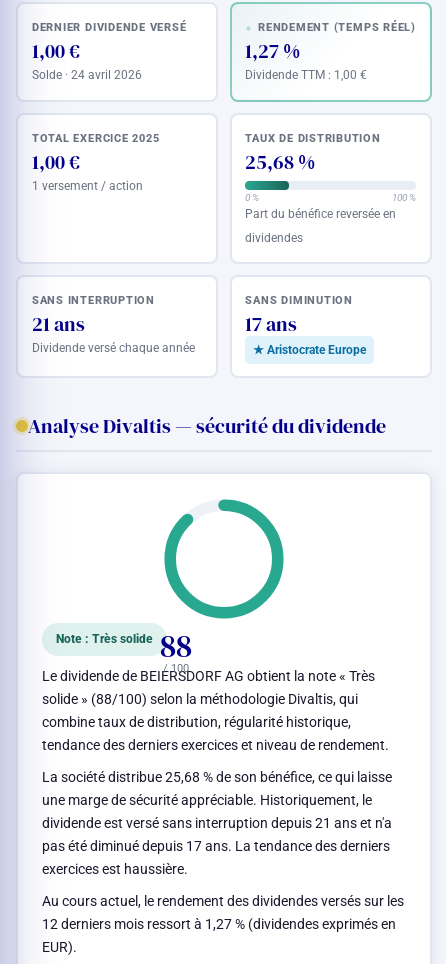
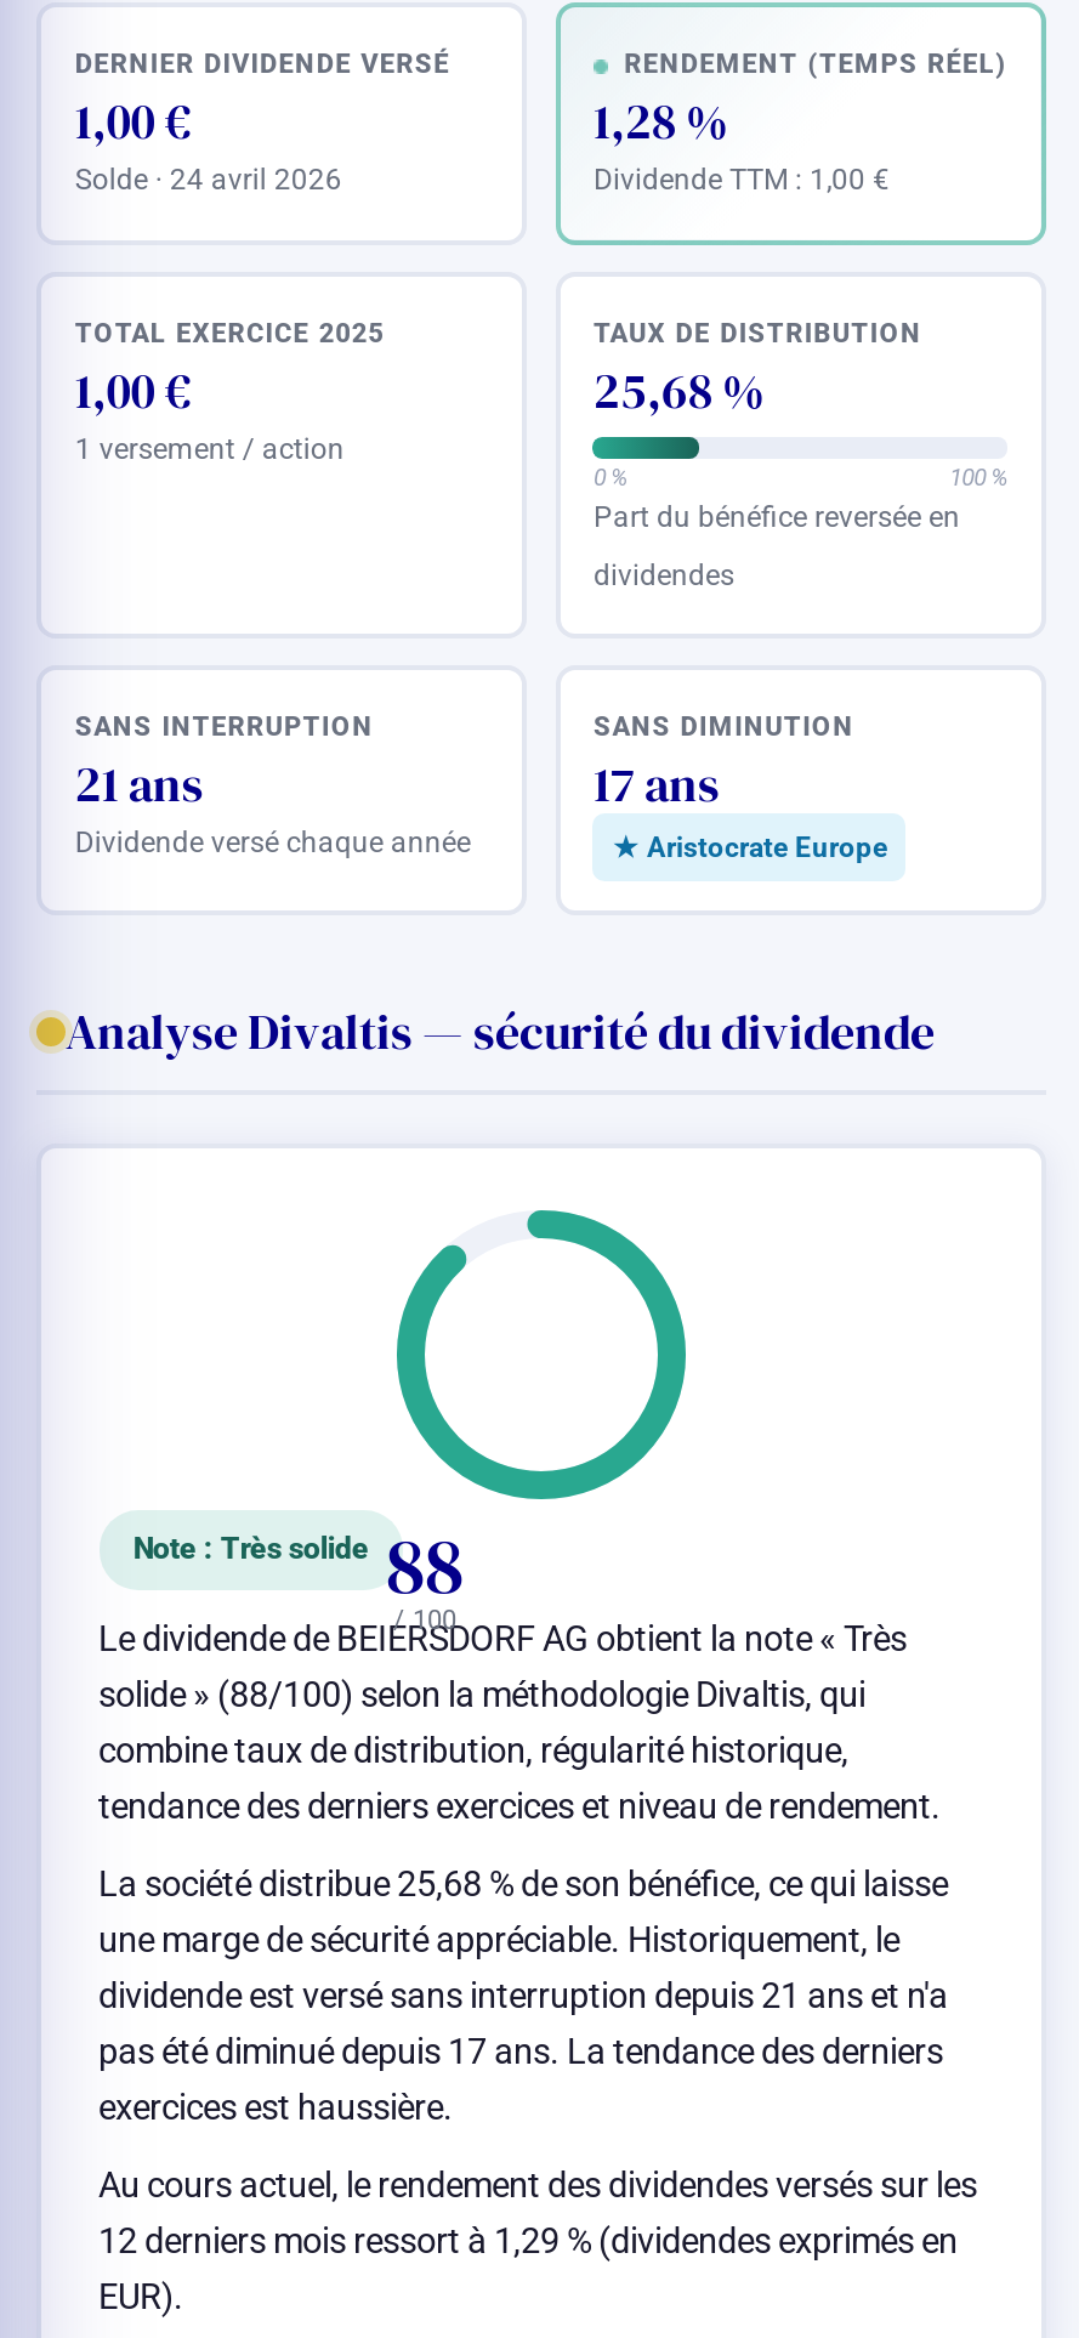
- 1,27 %
+ 1,28 %

- 12 derniers mois ressort à 1,27 % (dividendes exprimés en
+ 12 derniers mois ressort à 1,29 % (dividendes exprimés en
